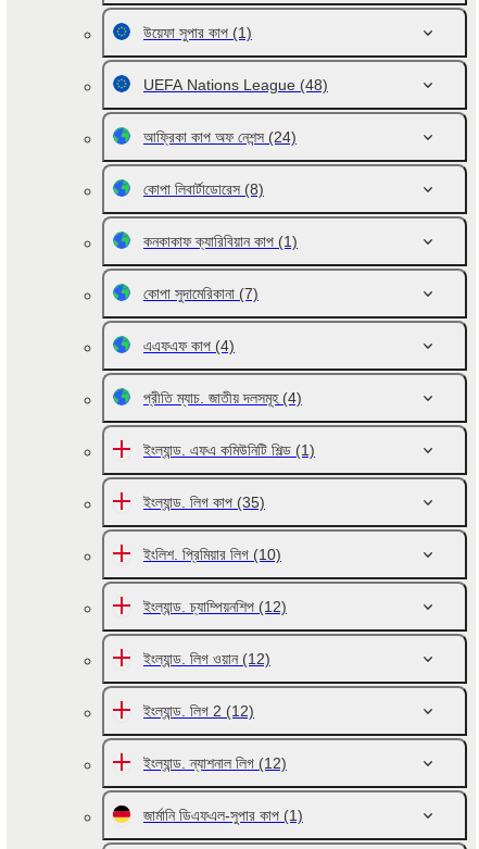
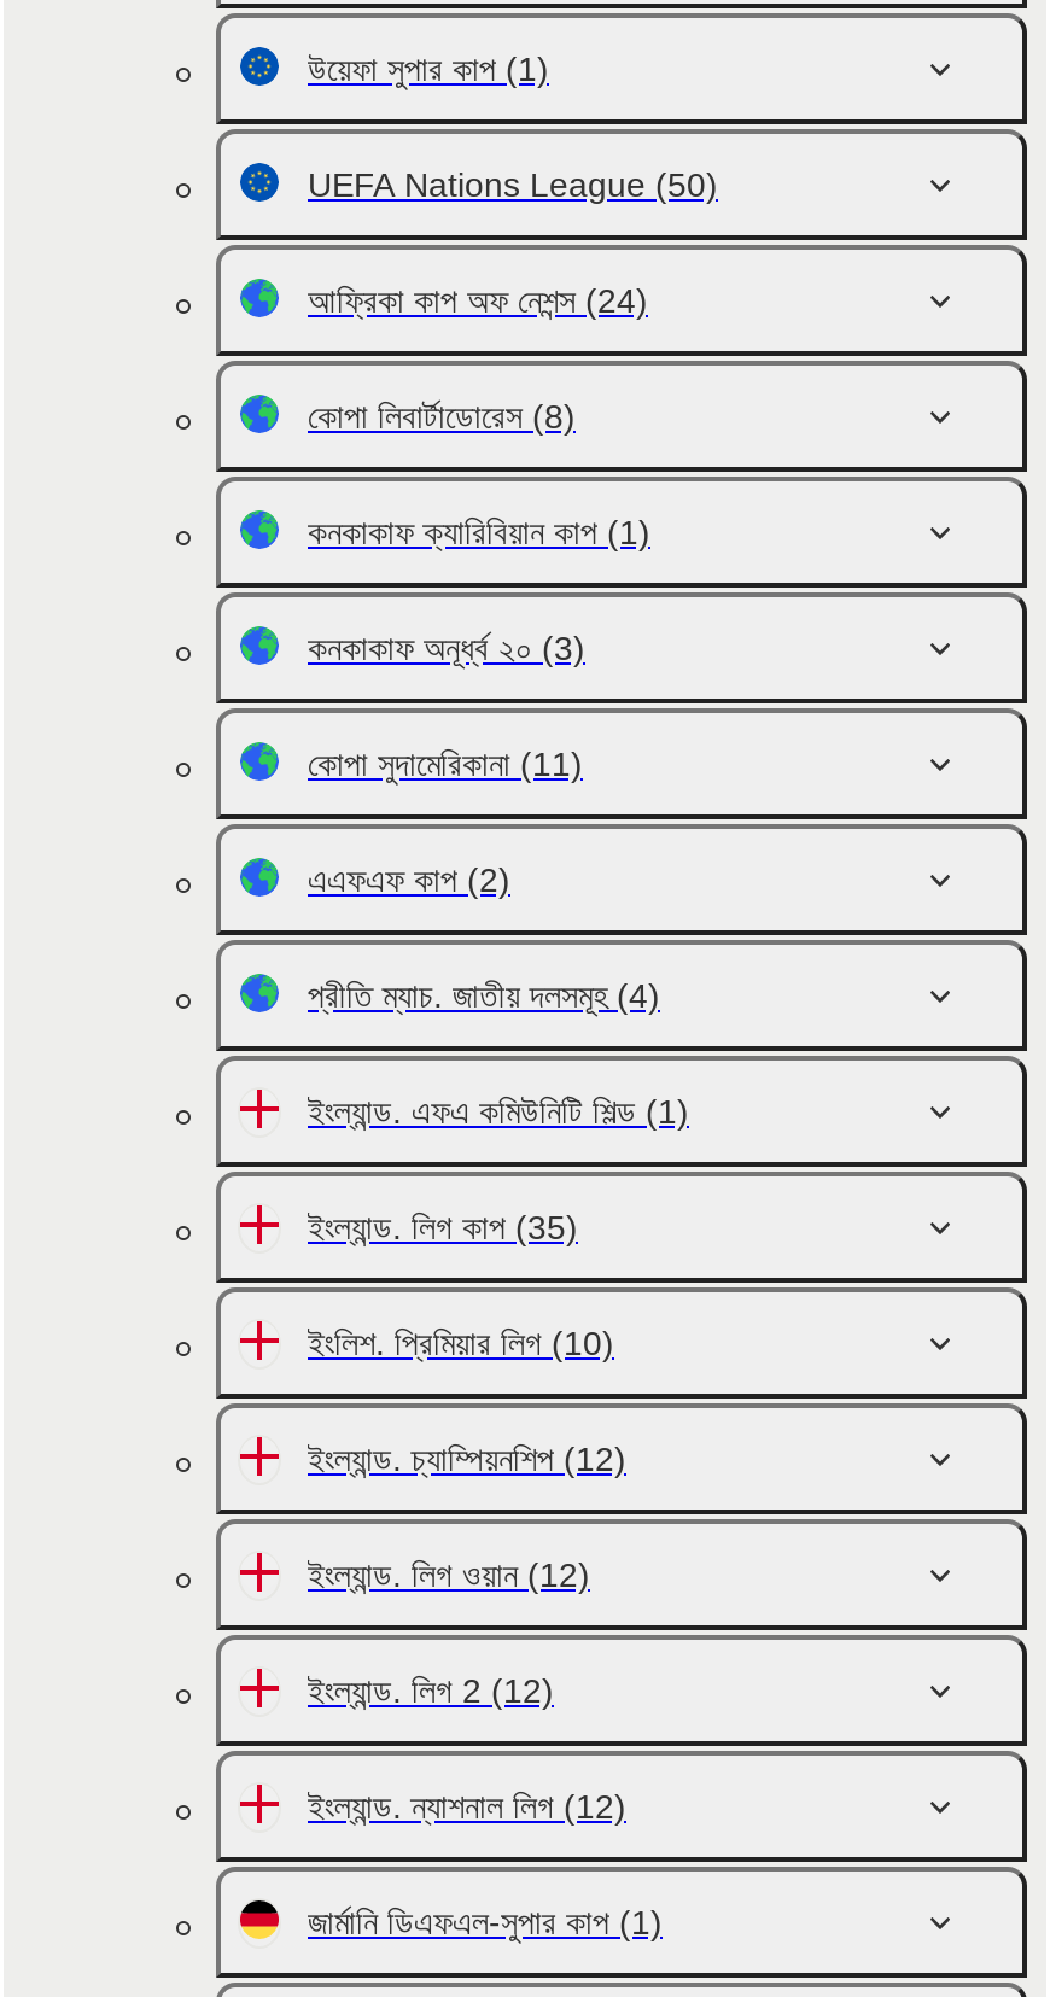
- UEFA Nations League (48)
+ UEFA Nations League (50)

- কোপা সুদামেরিকানা (7)
- এএফএফ কাপ (4)
+ কনকাকাফ অনূর্ধ্ব ২০ (3)
+ কোপা সুদামেরিকানা (11)
+ এএফএফ কাপ (2)
